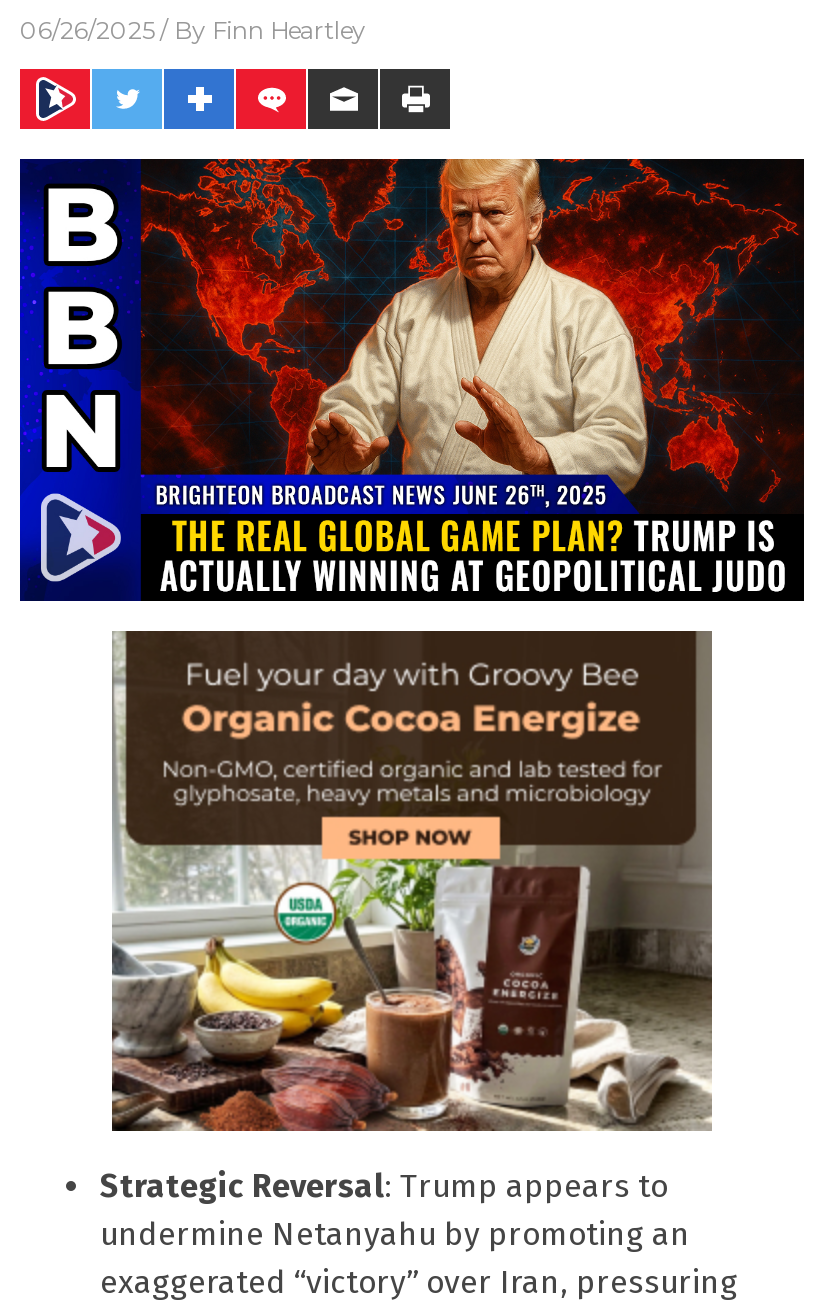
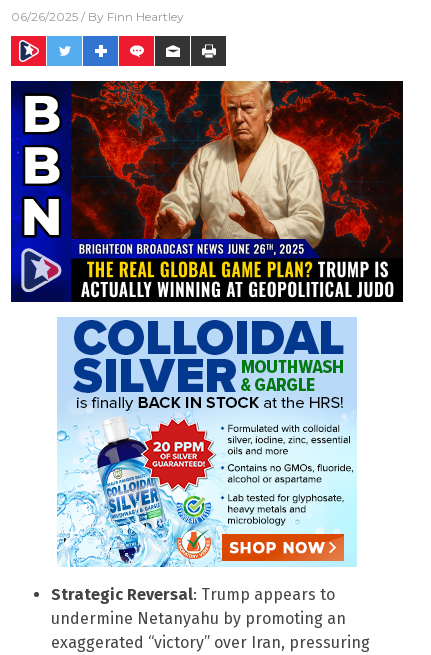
- [image]
+ [image]
